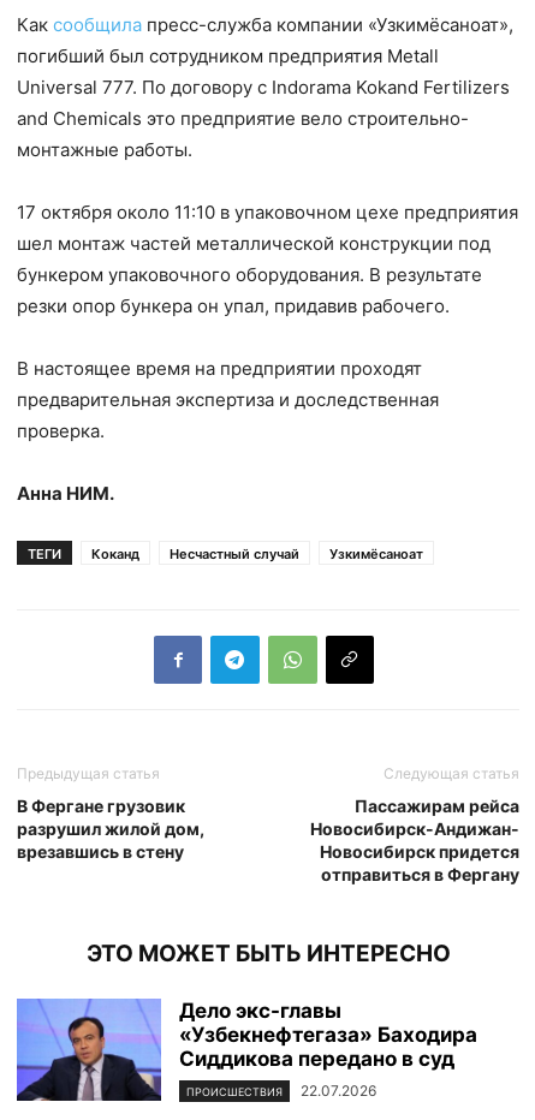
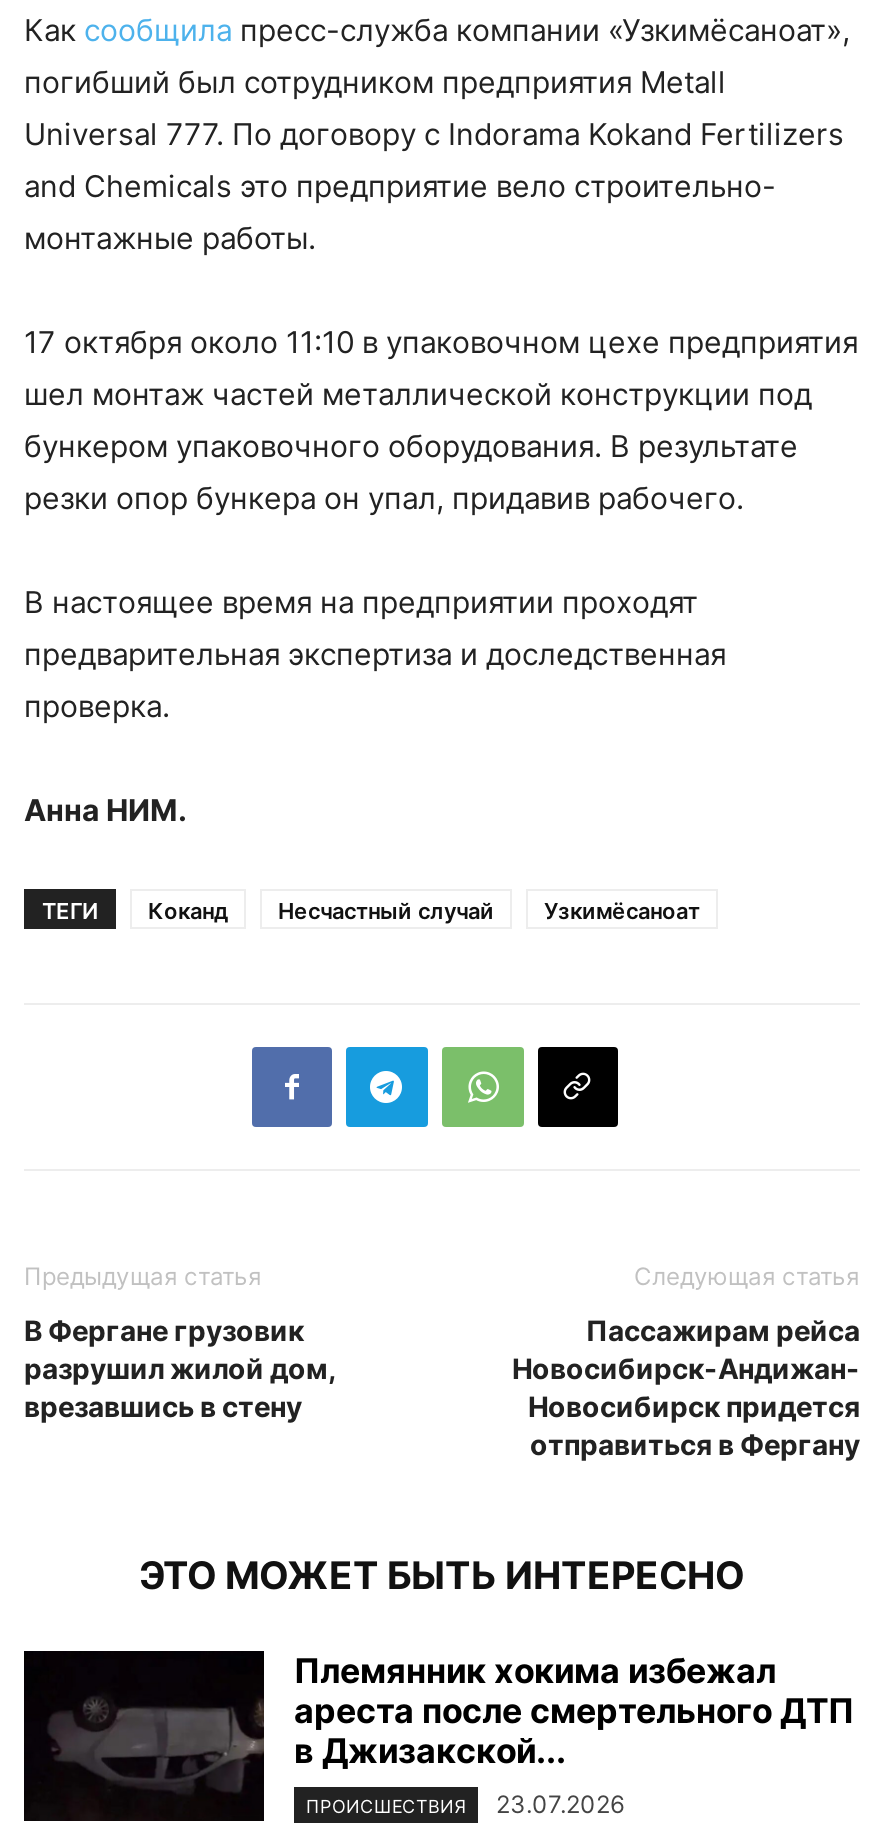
- [image]
- Дело экс-главы
- «Узбекнефтегаза» Баходира
- Сиддикова передано в суд
+ [image]
+ Племянник хокима избежал
+ ареста после смертельного ДТП
+ в Джизакской...

- ПРОИСШЕСТВИЯ 22.07.2026
+ ПРОИСШЕСТВИЯ 23.07.2026
